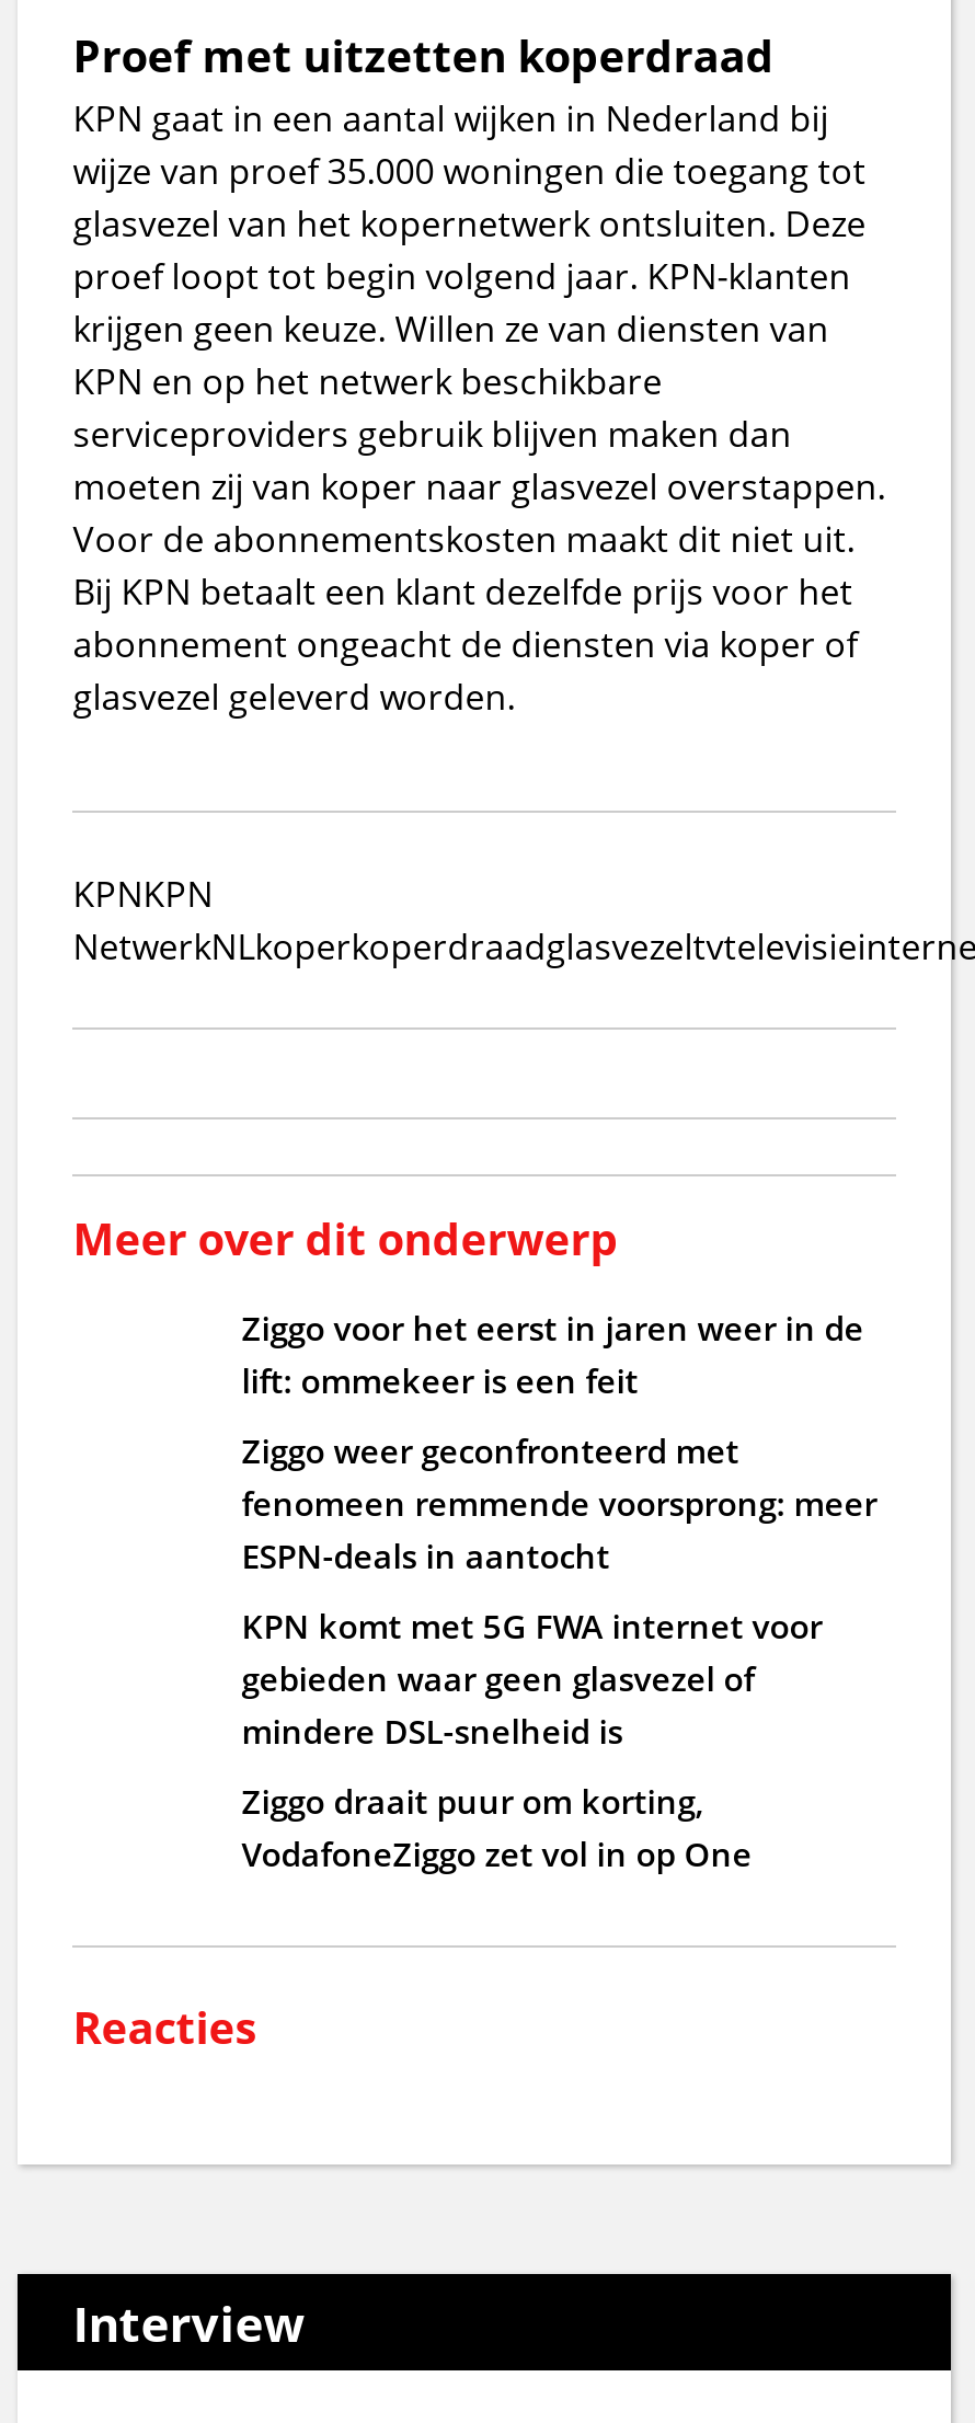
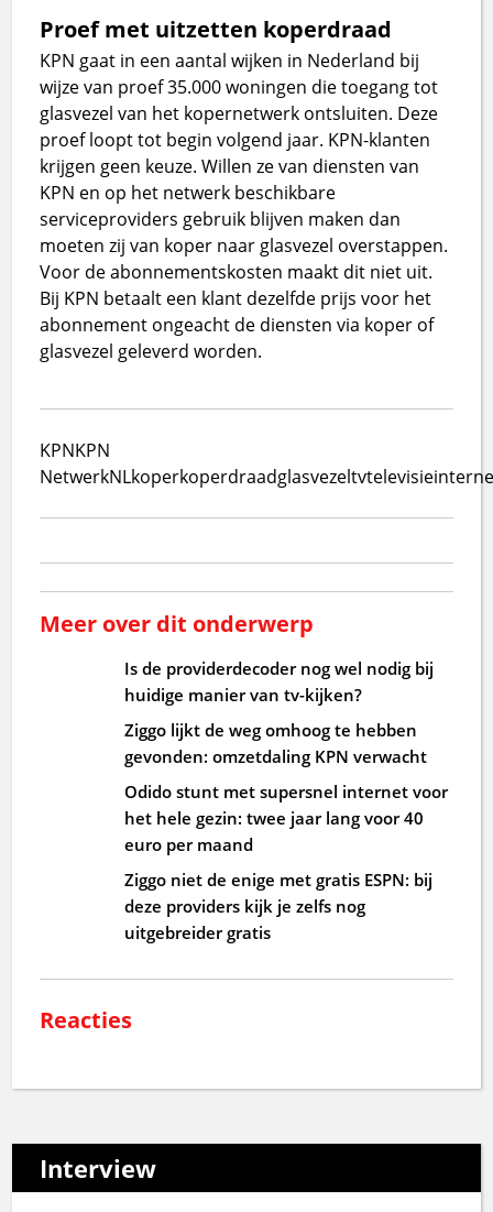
- Ziggo voor het eerst in jaren weer in de
- lift: ommekeer is een feit
+ Is de providerdecoder nog wel nodig bij
+ huidige manier van tv-kijken?

- Ziggo weer geconfronteerd met
- fenomeen remmende voorsprong: meer
- ESPN-deals in aantocht
+ Ziggo lijkt de weg omhoog te hebben
+ gevonden: omzetdaling KPN verwacht

- KPN komt met 5G FWA internet voor
- gebieden waar geen glasvezel of
- mindere DSL-snelheid is
+ Odido stunt met supersnel internet voor
+ het hele gezin: twee jaar lang voor 40
+ euro per maand

- Ziggo draait puur om korting,
- VodafoneZiggo zet vol in op One
+ Ziggo niet de enige met gratis ESPN: bij
+ deze providers kijk je zelfs nog
+ uitgebreider gratis
